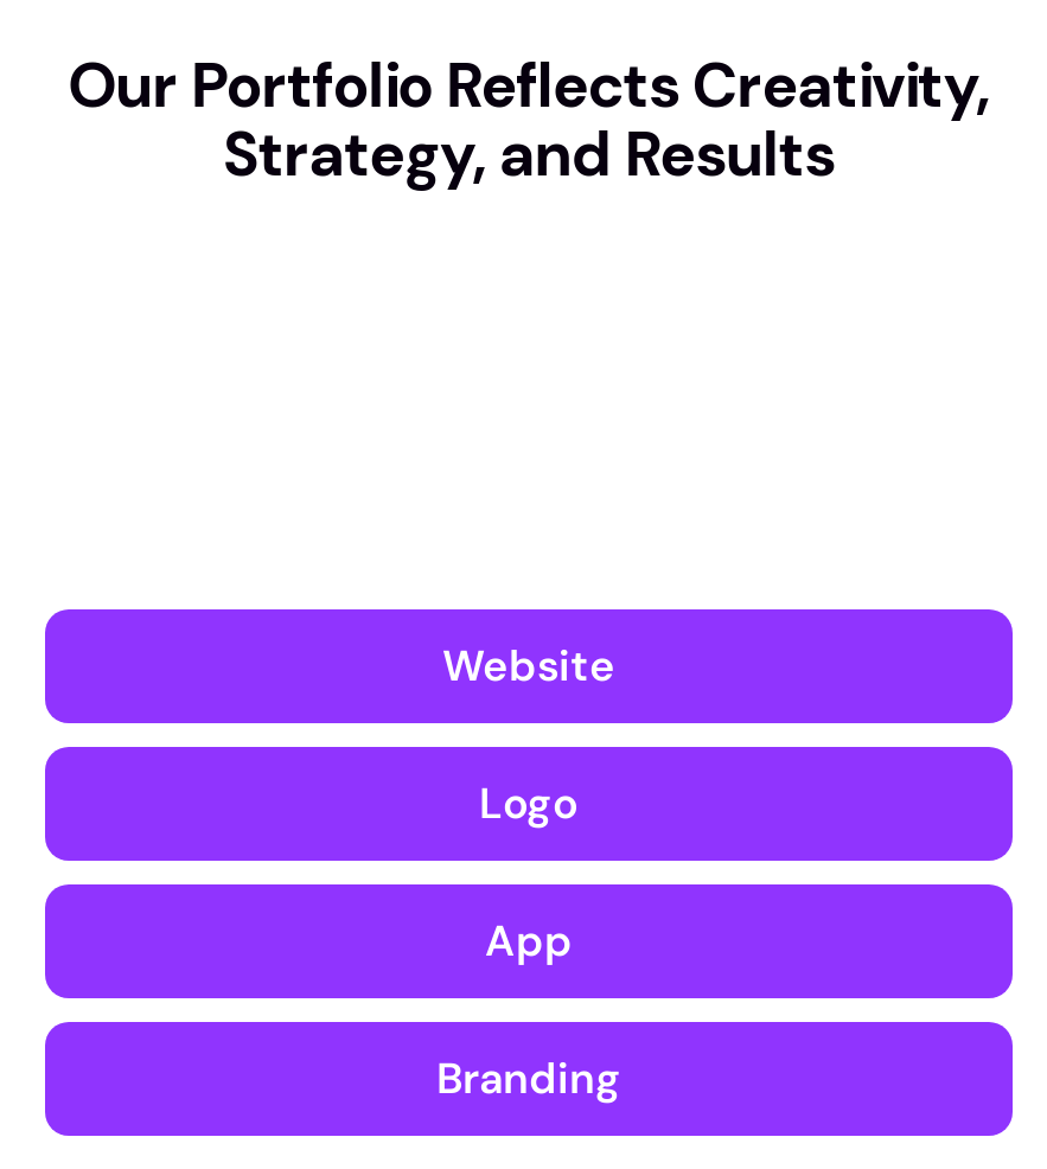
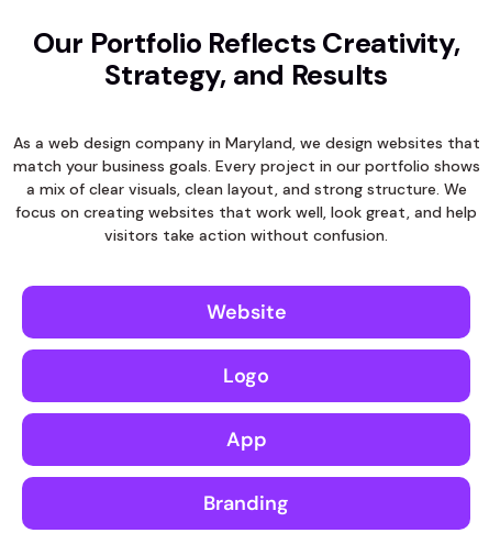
+ As a web design company in Maryland, we design websites that
+ match your business goals. Every project in our portfolio shows
+ a mix of clear visuals, clean layout, and strong structure. We
+ focus on creating websites that work well, look great, and help
+ visitors take action without confusion.
